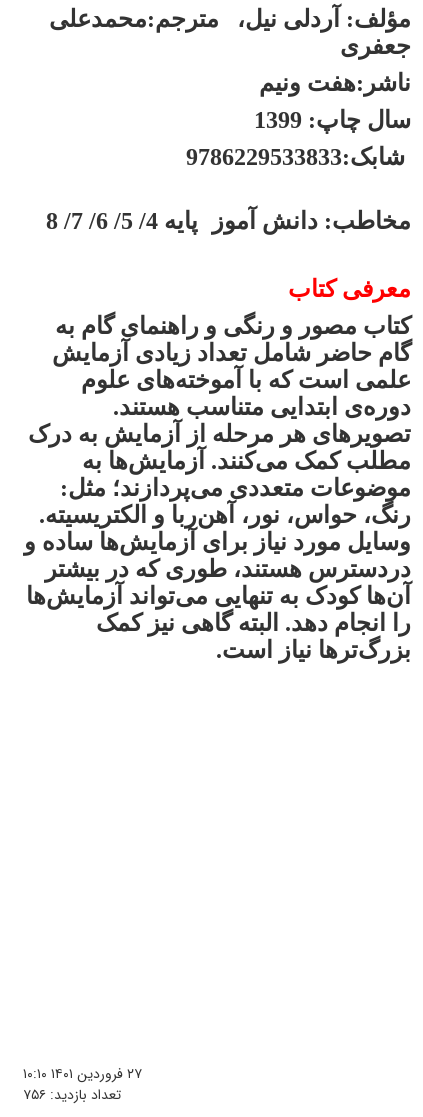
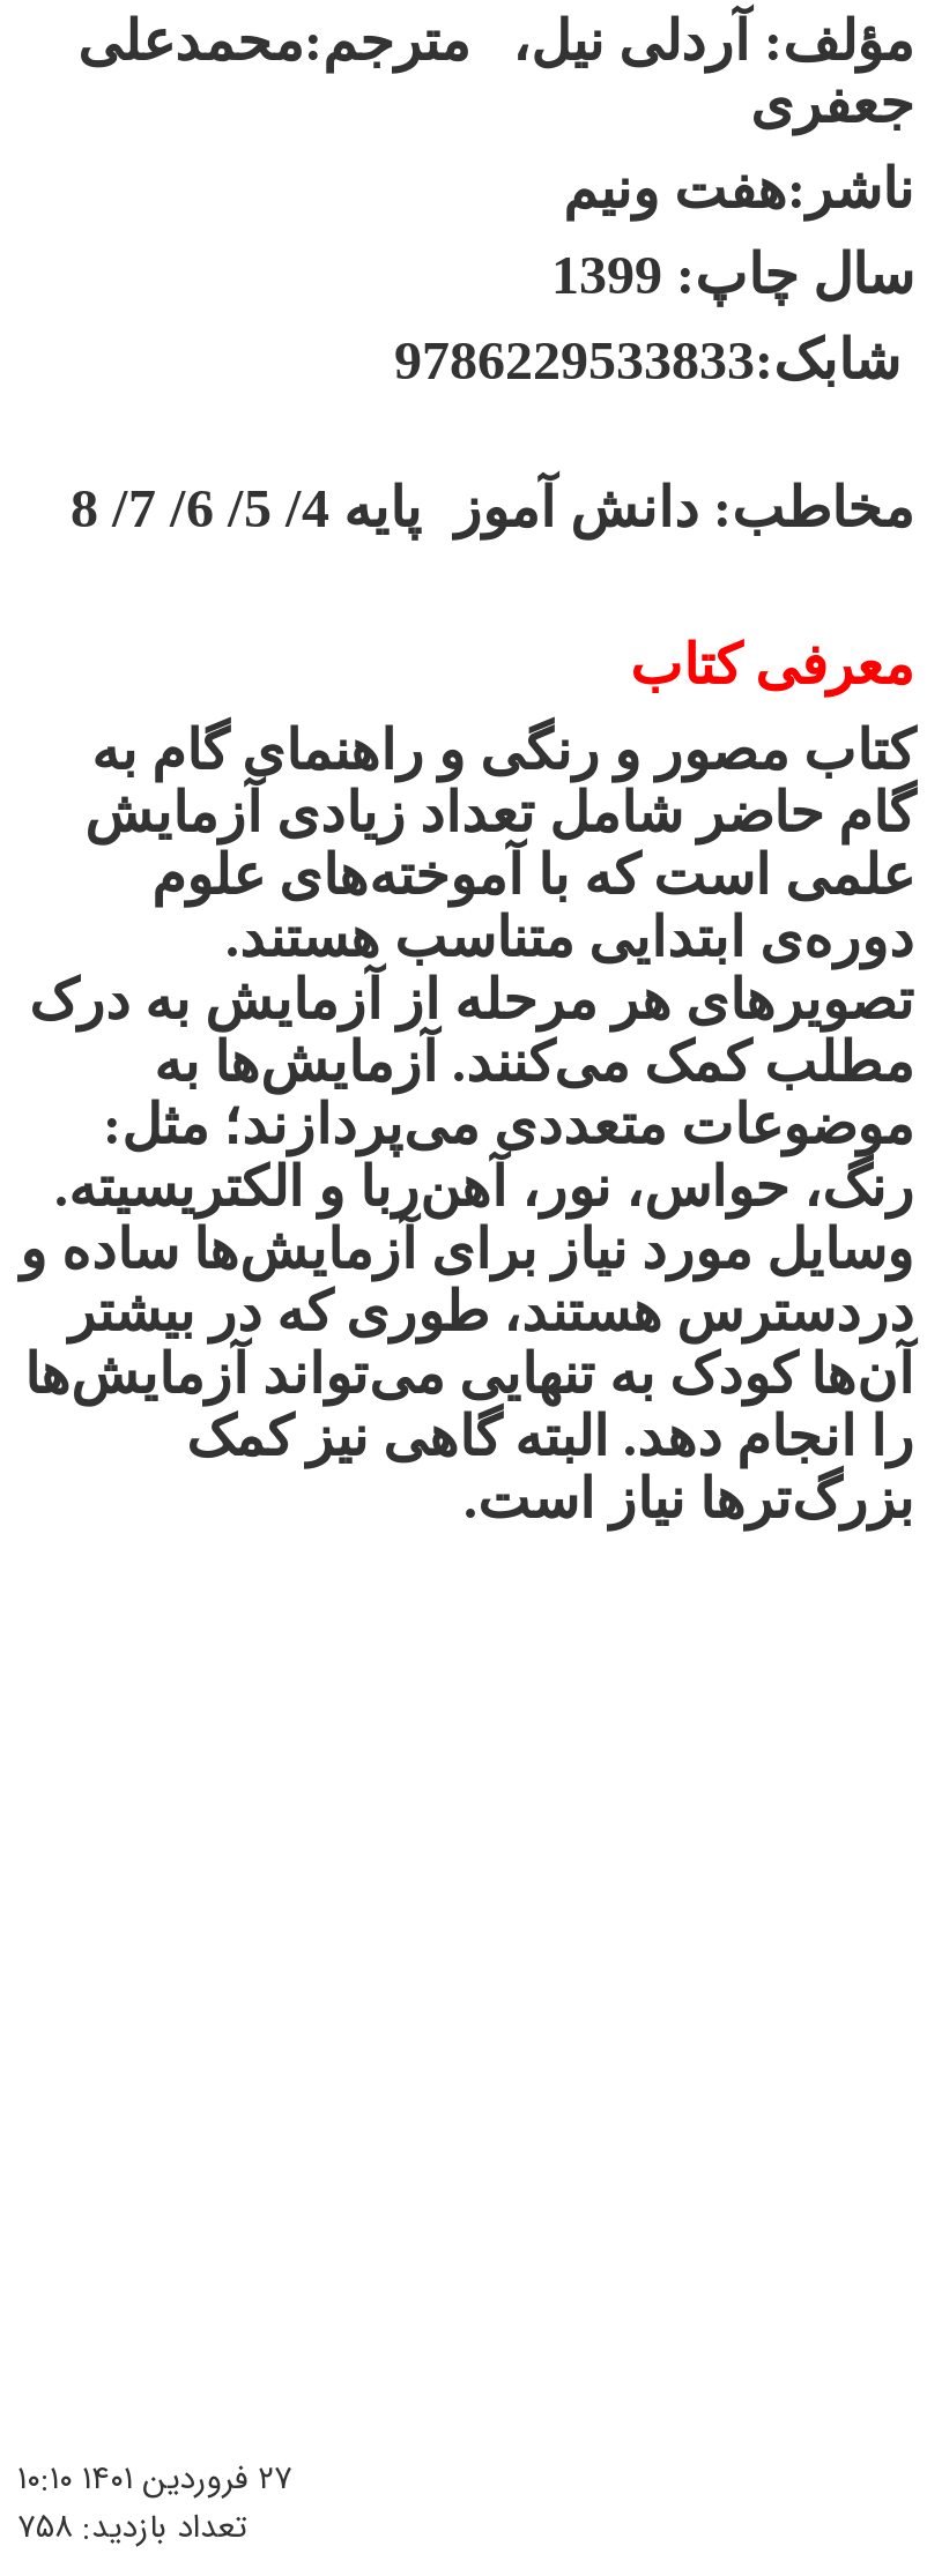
- تعداد بازدید: ۷۵۶
+ تعداد بازدید: ۷۵۸
